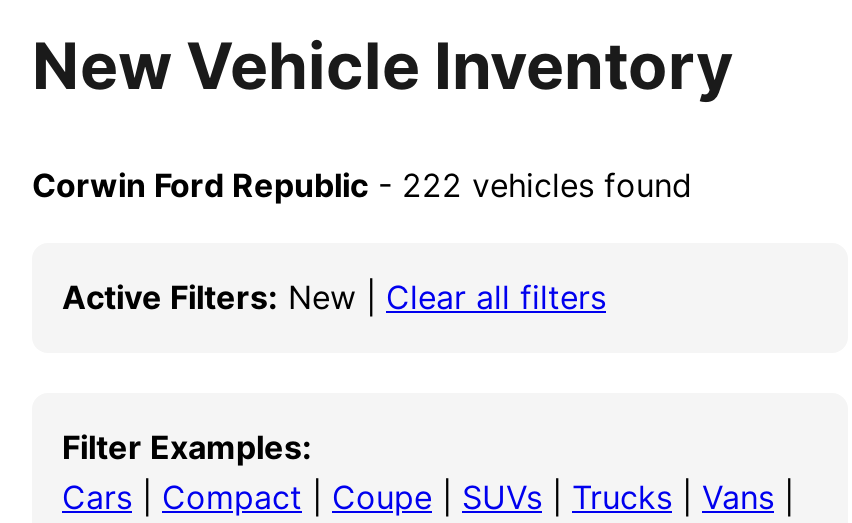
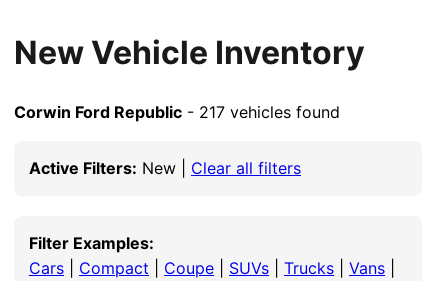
- Corwin Ford Republic - 222 vehicles found
+ Corwin Ford Republic - 217 vehicles found
